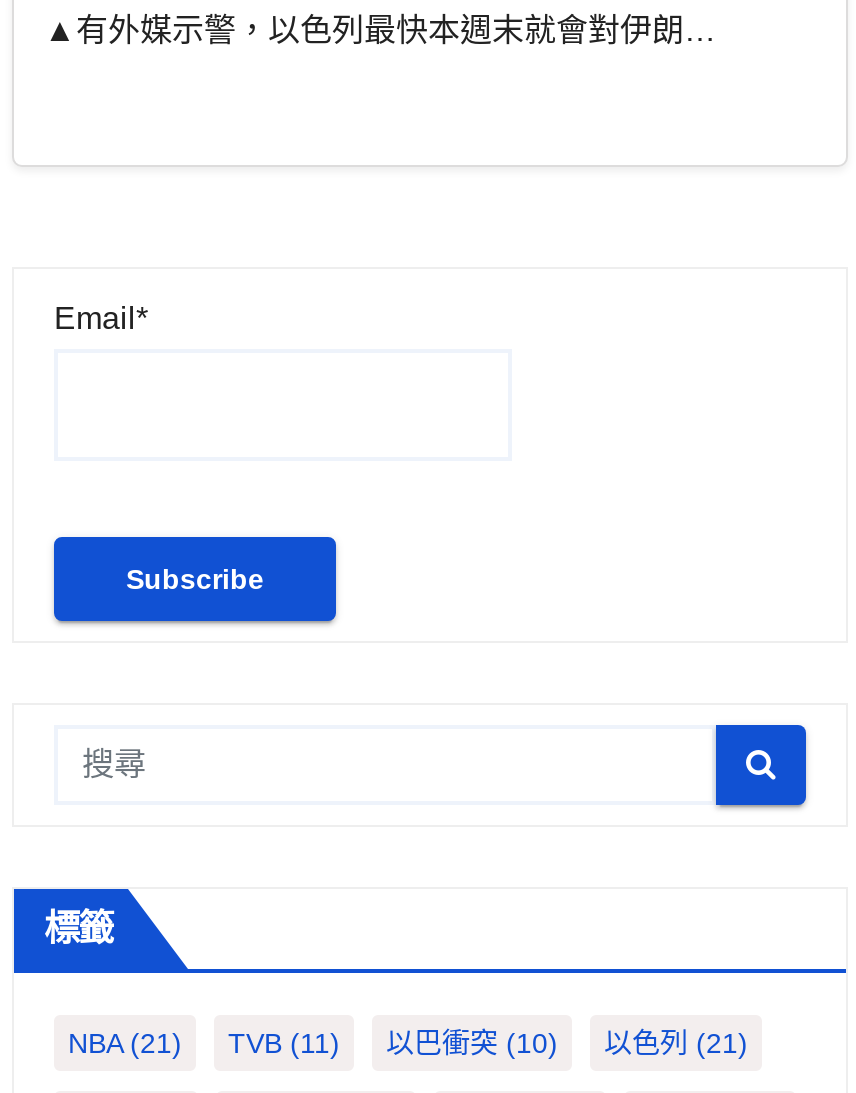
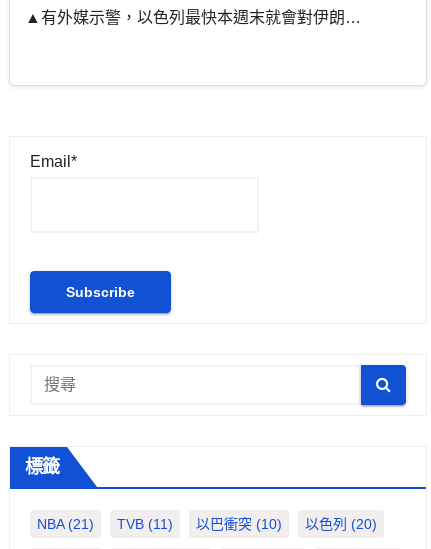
- NBA (21) TVB (11) 以巴衝突(10) 以色列(21)
+ NBA (21) TVB (11) 以巴衝突(10) 以色列(20)
